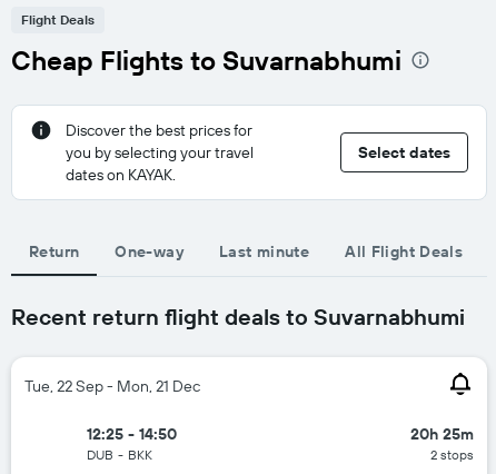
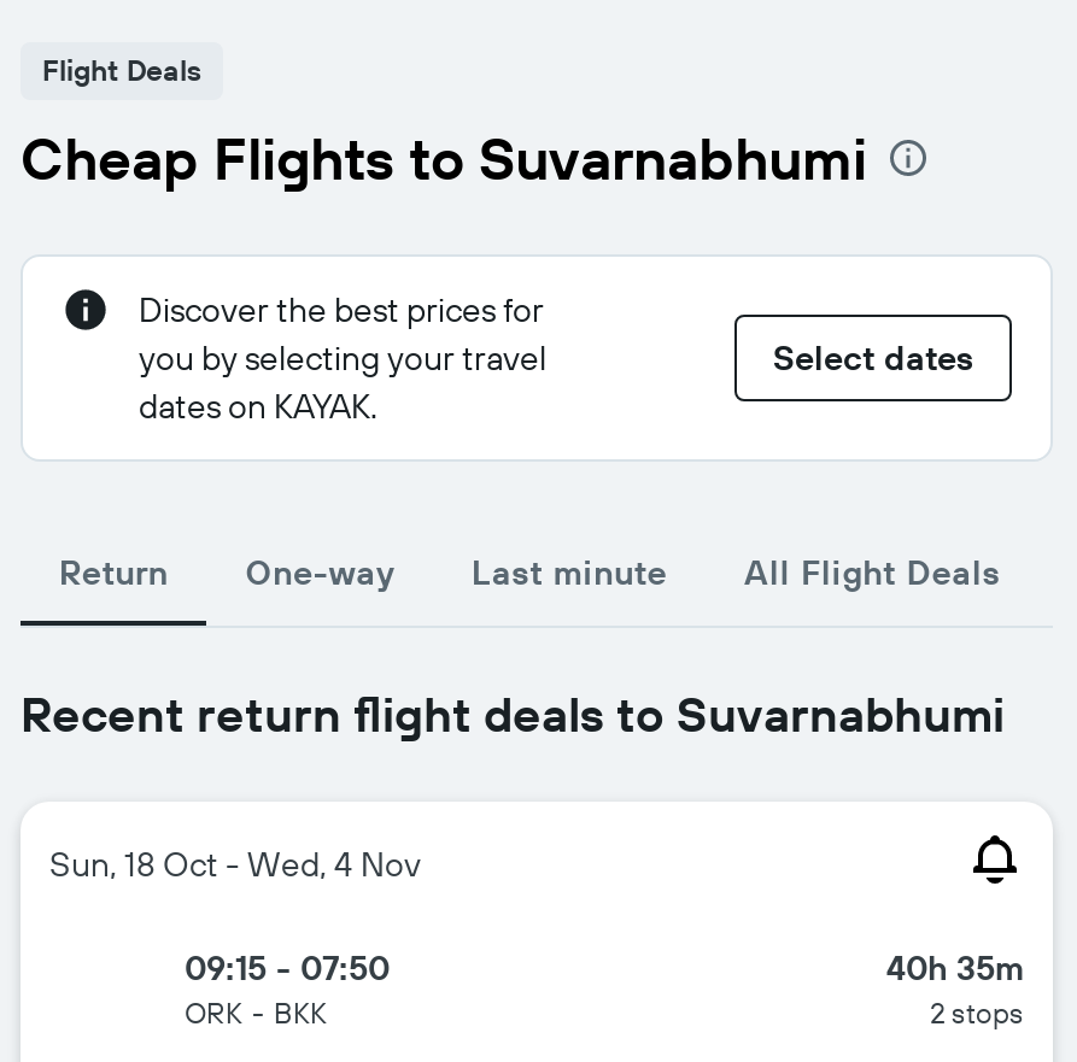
- Tue, 22 Sep - Mon, 21 Dec
+ Sun, 18 Oct - Wed, 4 Nov

- 12:25 - 14:50
- DUB - BKK
+ 09:15 - 07:50
+ ORK - BKK

- 20h 25m
+ 40h 35m
